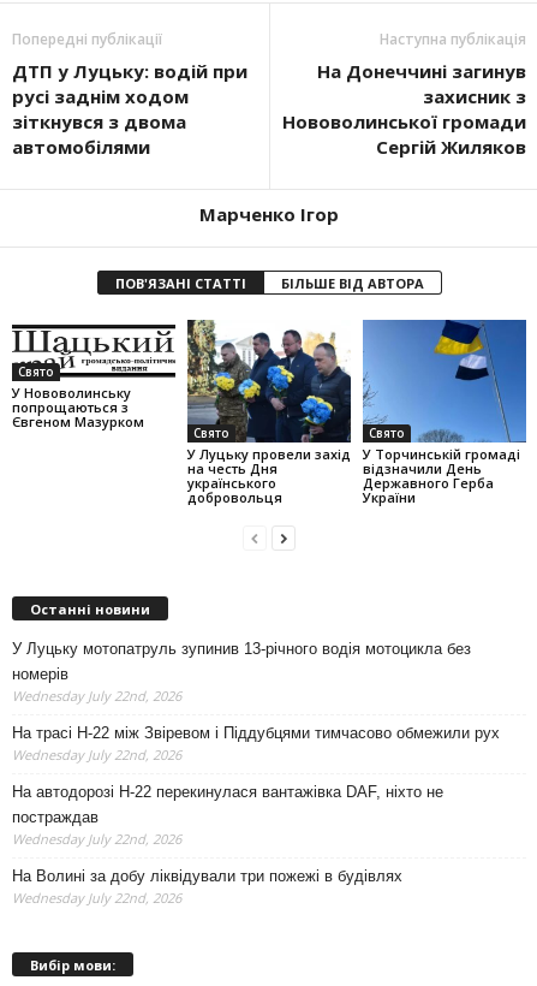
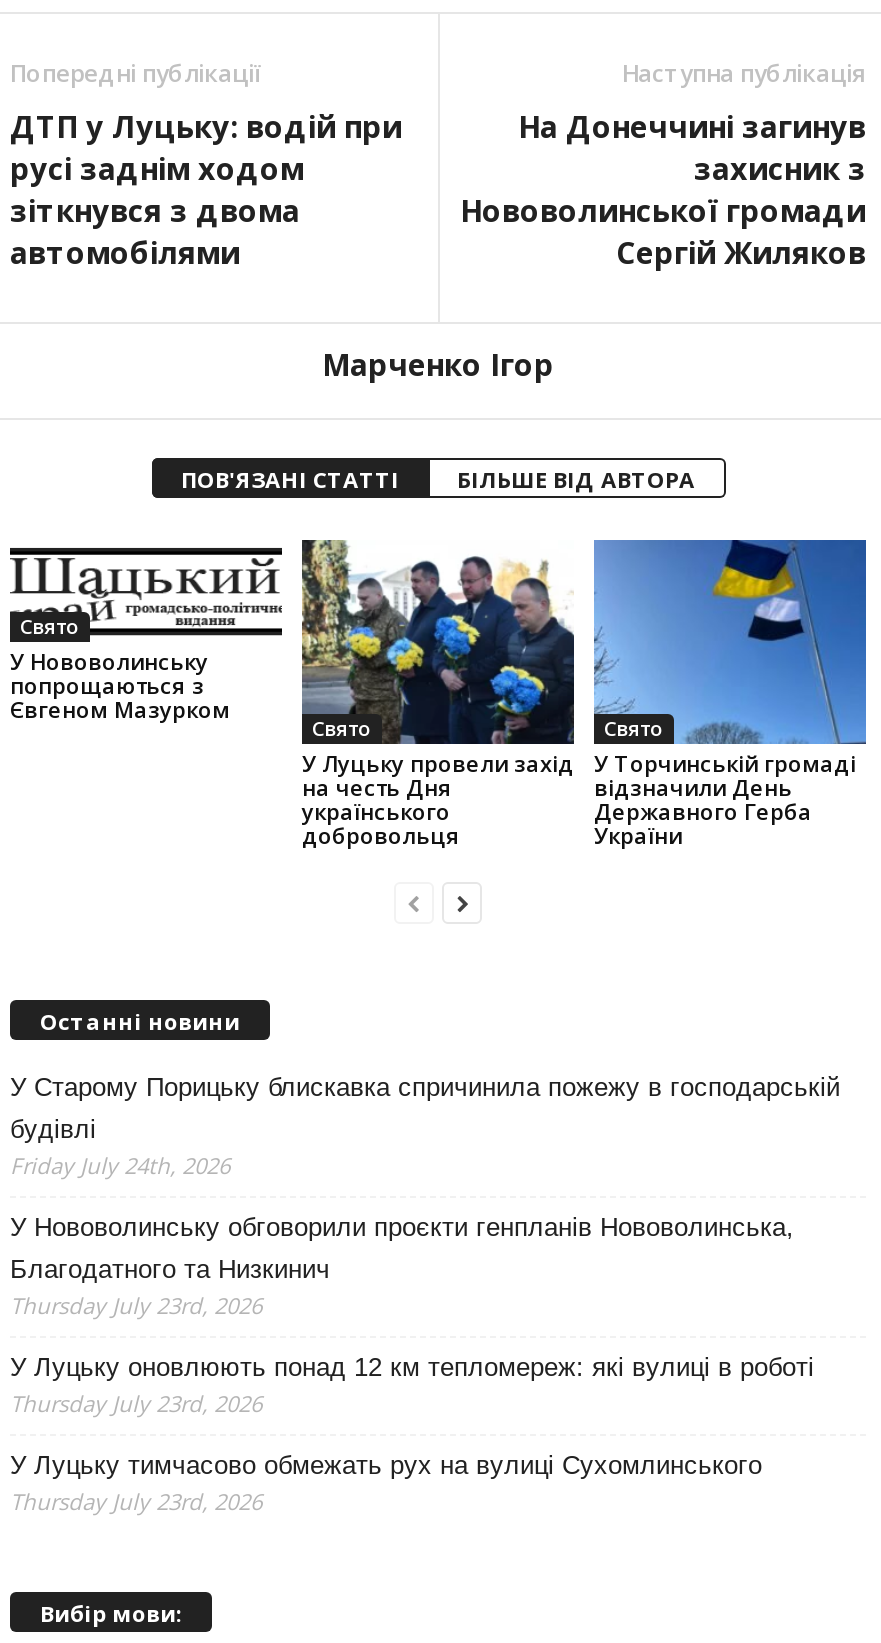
- У Луцьку мотопатруль зупинив 13-річного водія мотоцикла без
- номерів
- Wednesday July 22nd, 2026
+ У Старому Порицьку блискавка спричинила пожежу в господарській
+ будівлі
+ Friday July 24th, 2026

- На трасі Н-22 між Звіревом і Піддубцями тимчасово обмежили рух
- Wednesday July 22nd, 2026
+ У Нововолинську обговорили проєкти генпланів Нововолинська,
+ Благодатного та Низкинич
+ Thursday July 23rd, 2026

- На автодорозі Н-22 перекинулася вантажівка DAF, ніхто не
- постраждав
- Wednesday July 22nd, 2026
+ У Луцьку оновлюють понад 12 км тепломереж: які вулиці в роботі
+ Thursday July 23rd, 2026

- На Волині за добу ліквідували три пожежі в будівлях
- Wednesday July 22nd, 2026
+ У Луцьку тимчасово обмежать рух на вулиці Сухомлинського
+ Thursday July 23rd, 2026
